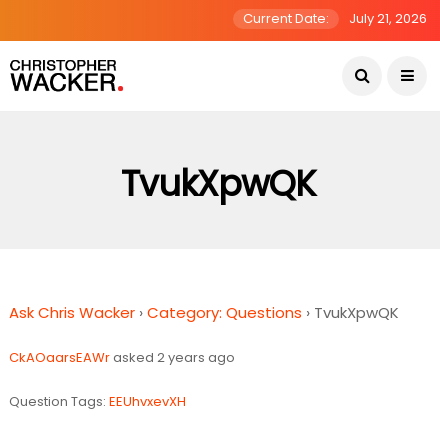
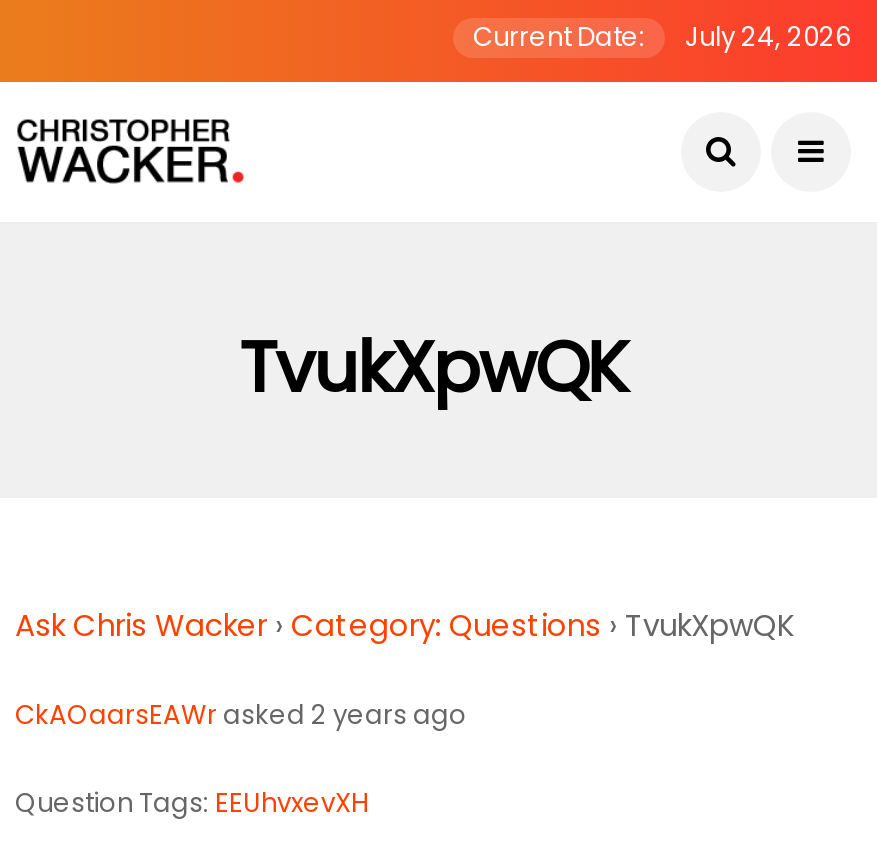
- Current Date: July 21, 2026
+ Current Date: July 24, 2026
